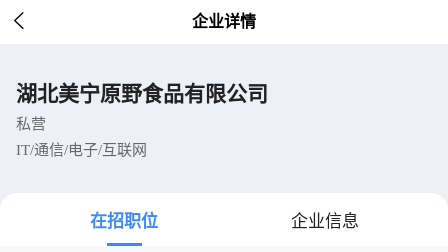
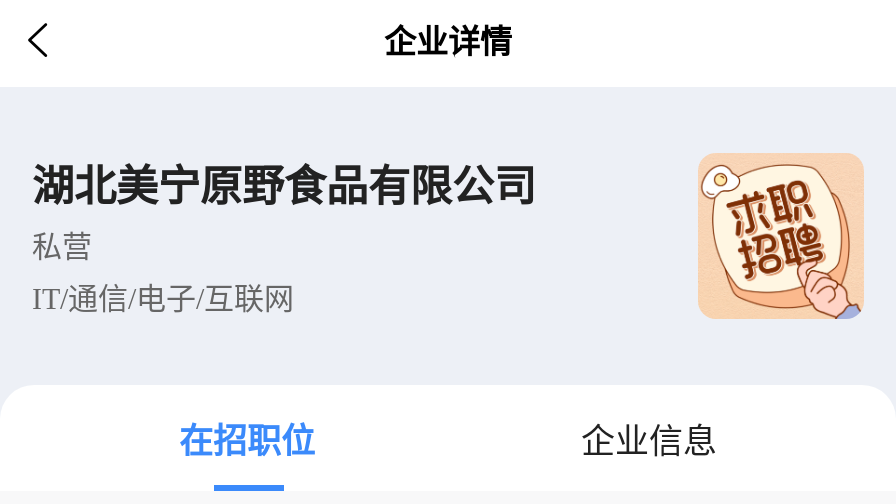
+ [image]
